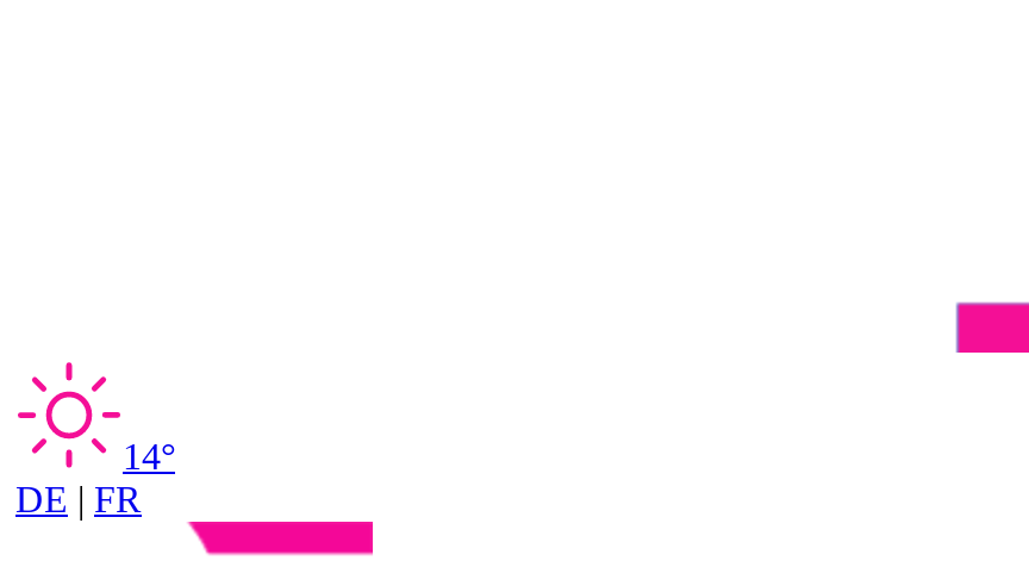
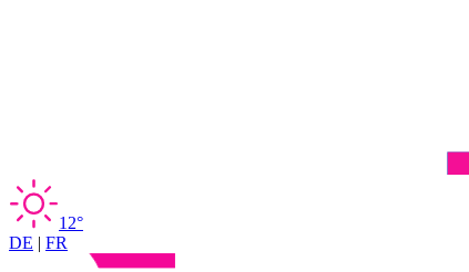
- 14°
+ 12°
